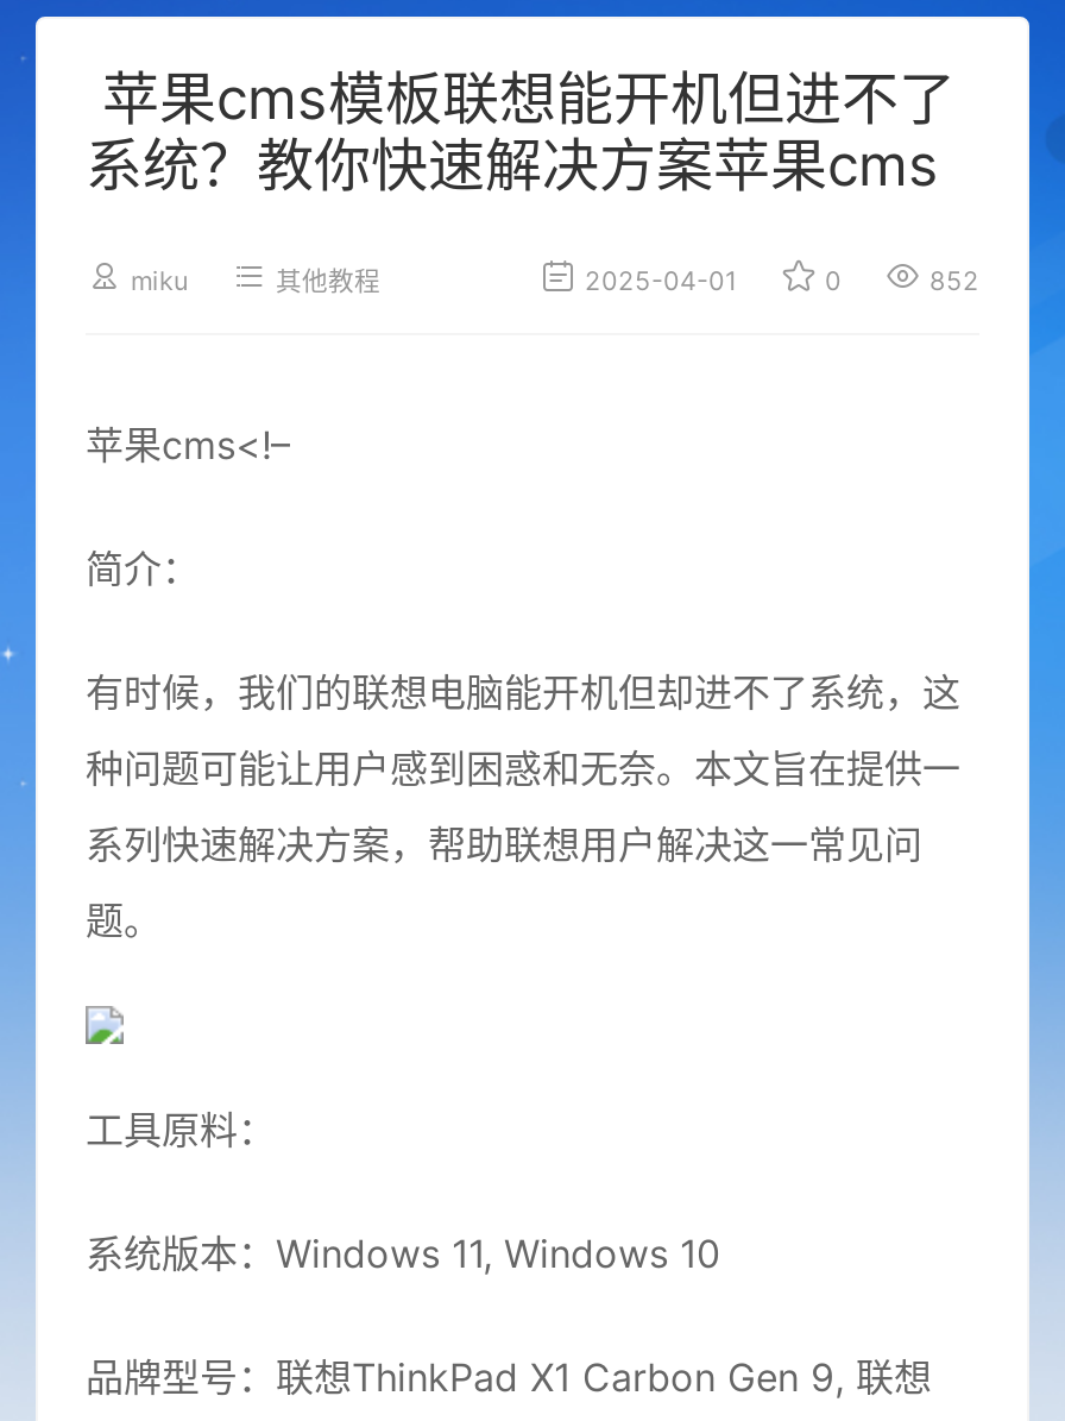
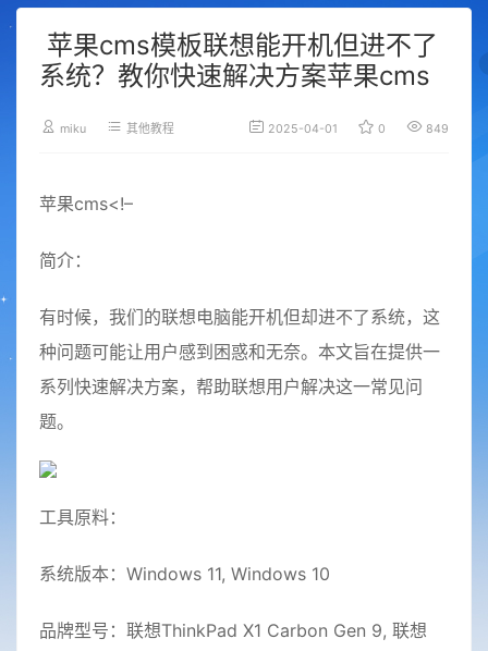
- 852
+ 849
